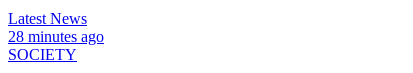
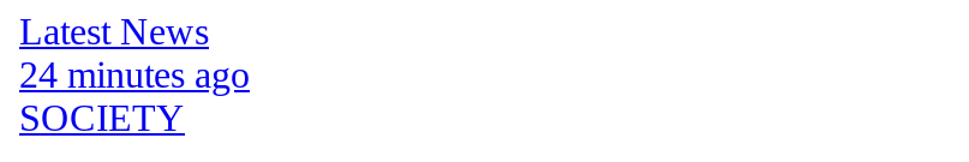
- 28 minutes ago
+ 24 minutes ago
